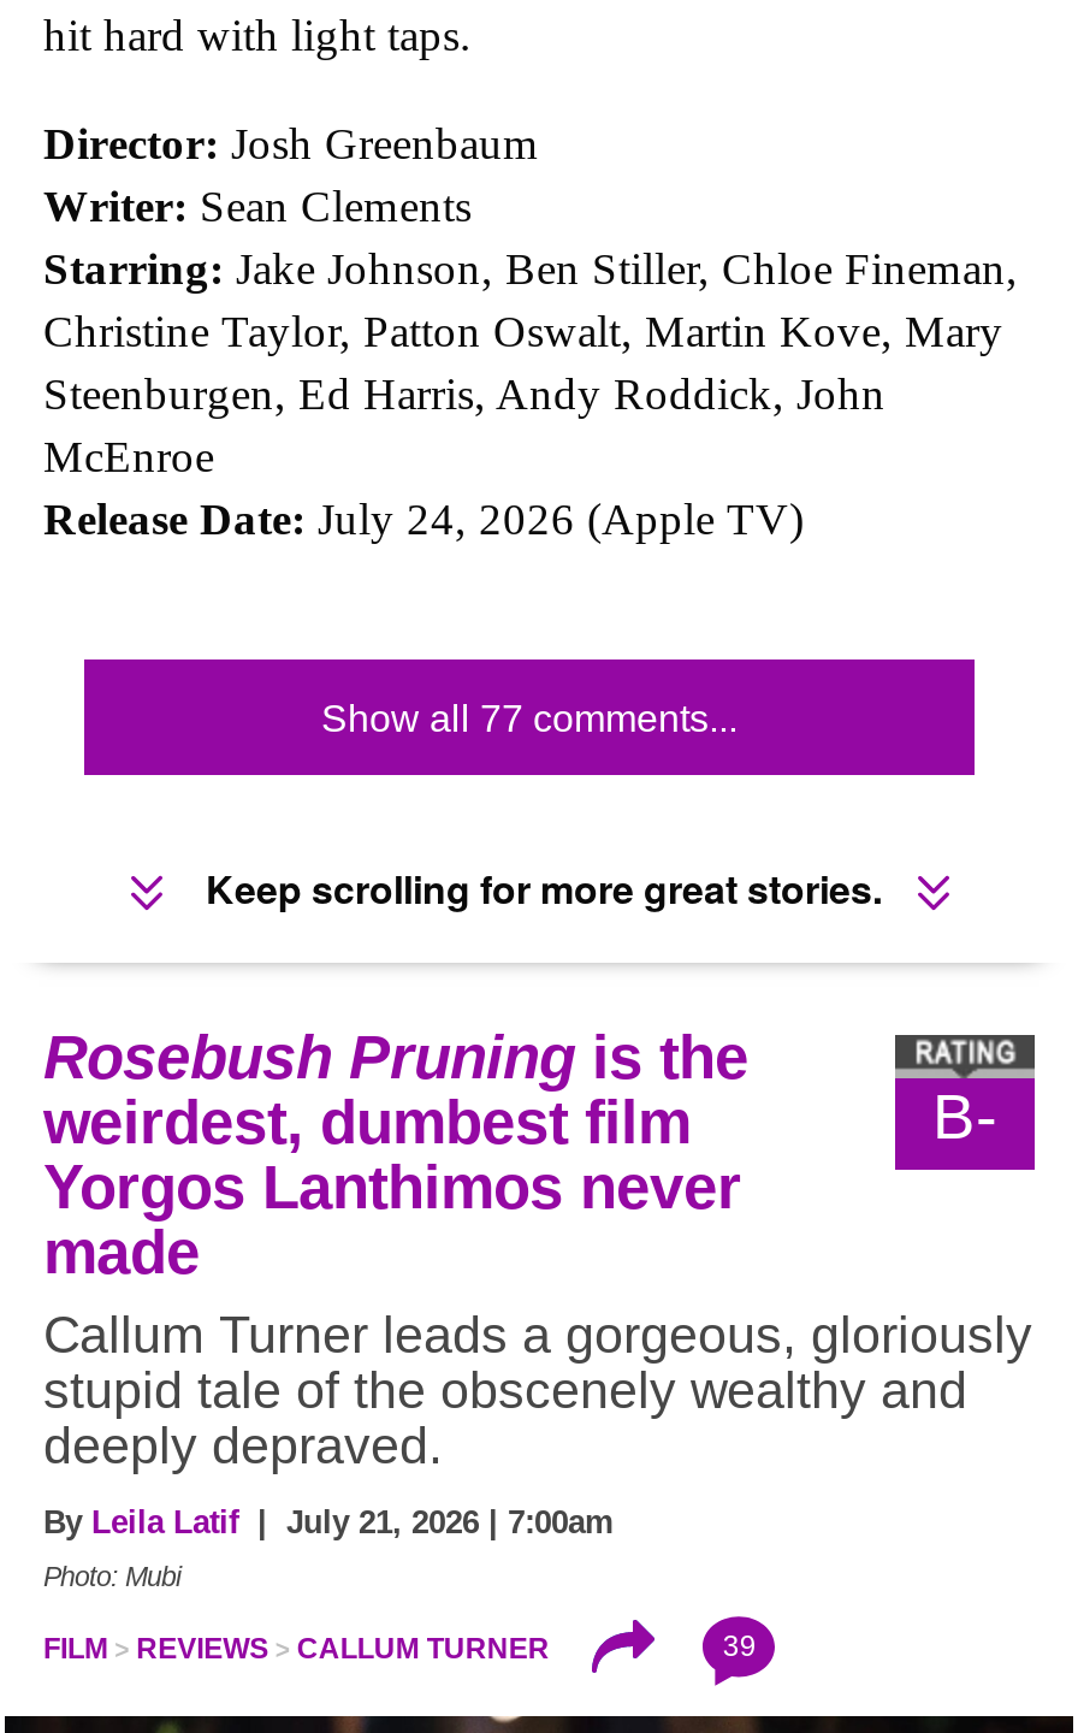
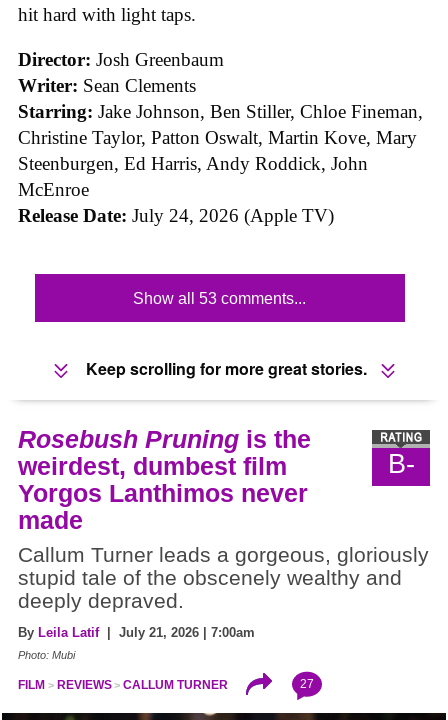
- Show all 77 comments...
+ Show all 53 comments...

- 39
+ 27
